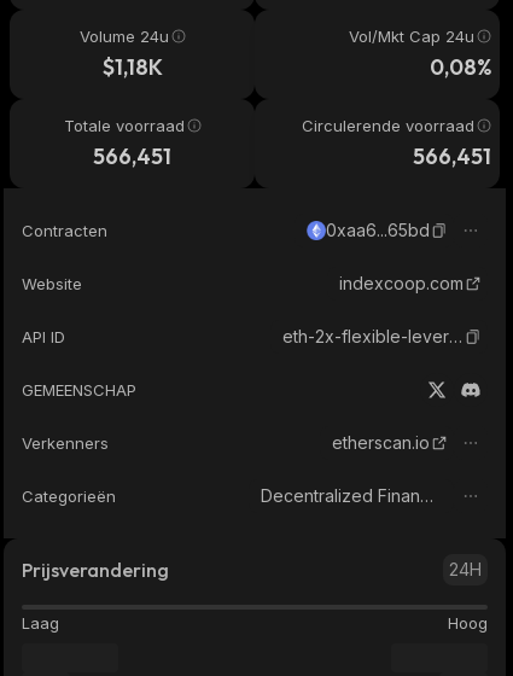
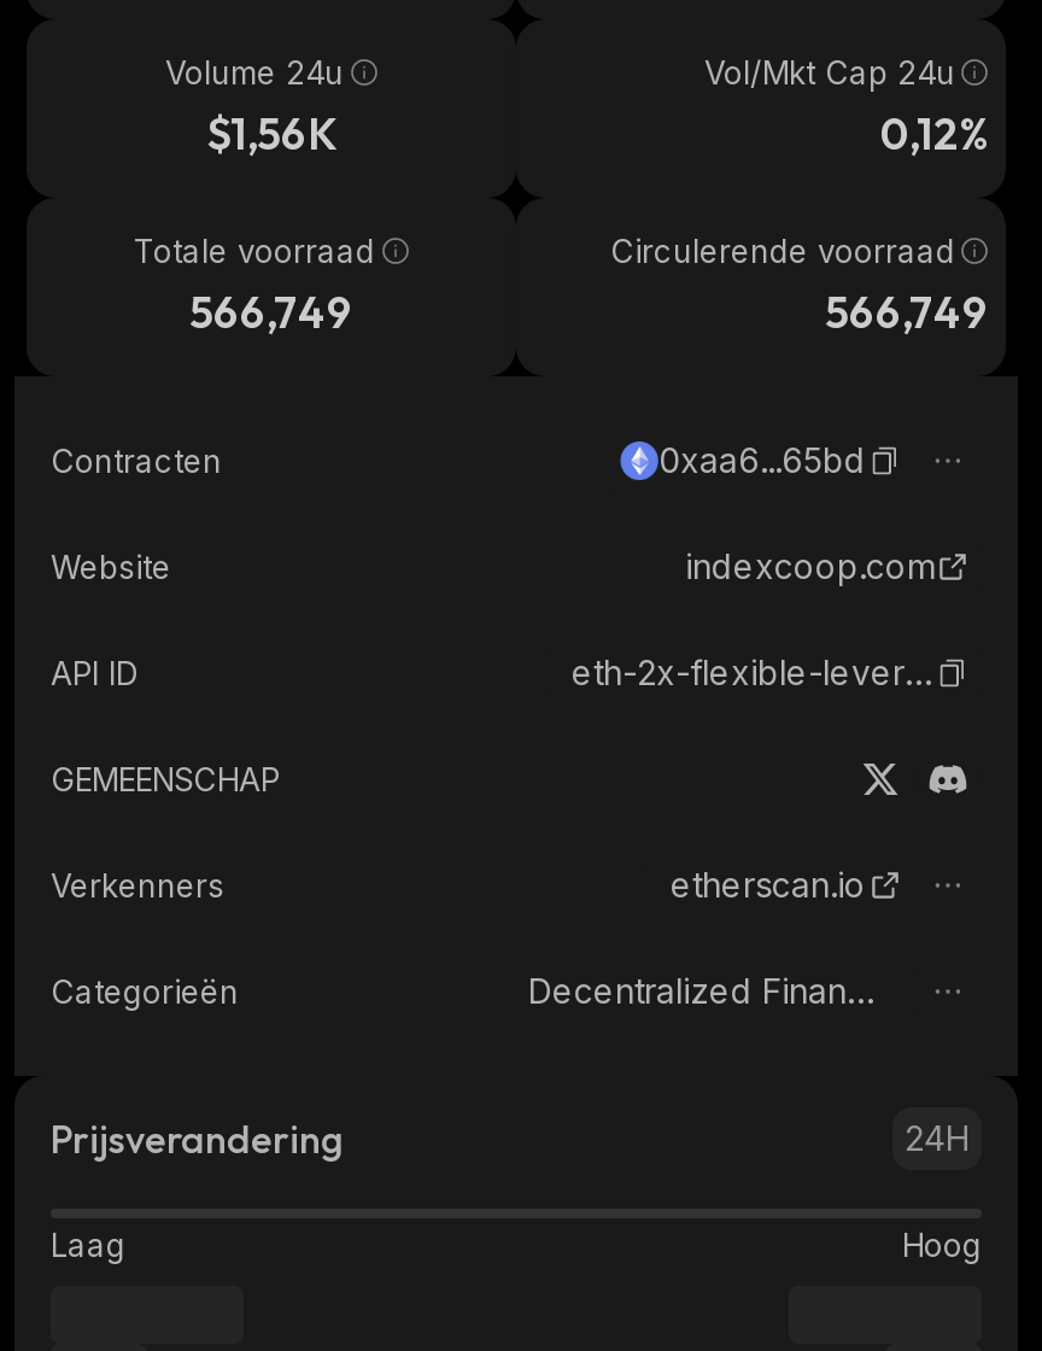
- $1,18K
+ $1,56K

- 0,08%
+ 0,12%

- 566,451
+ 566,749

- 566,451
+ 566,749
